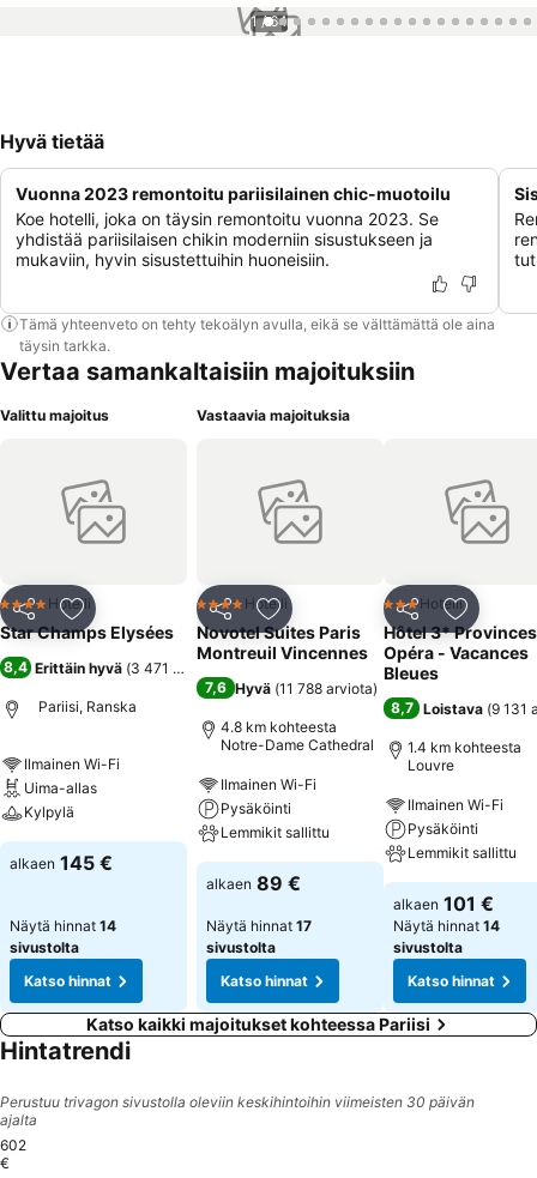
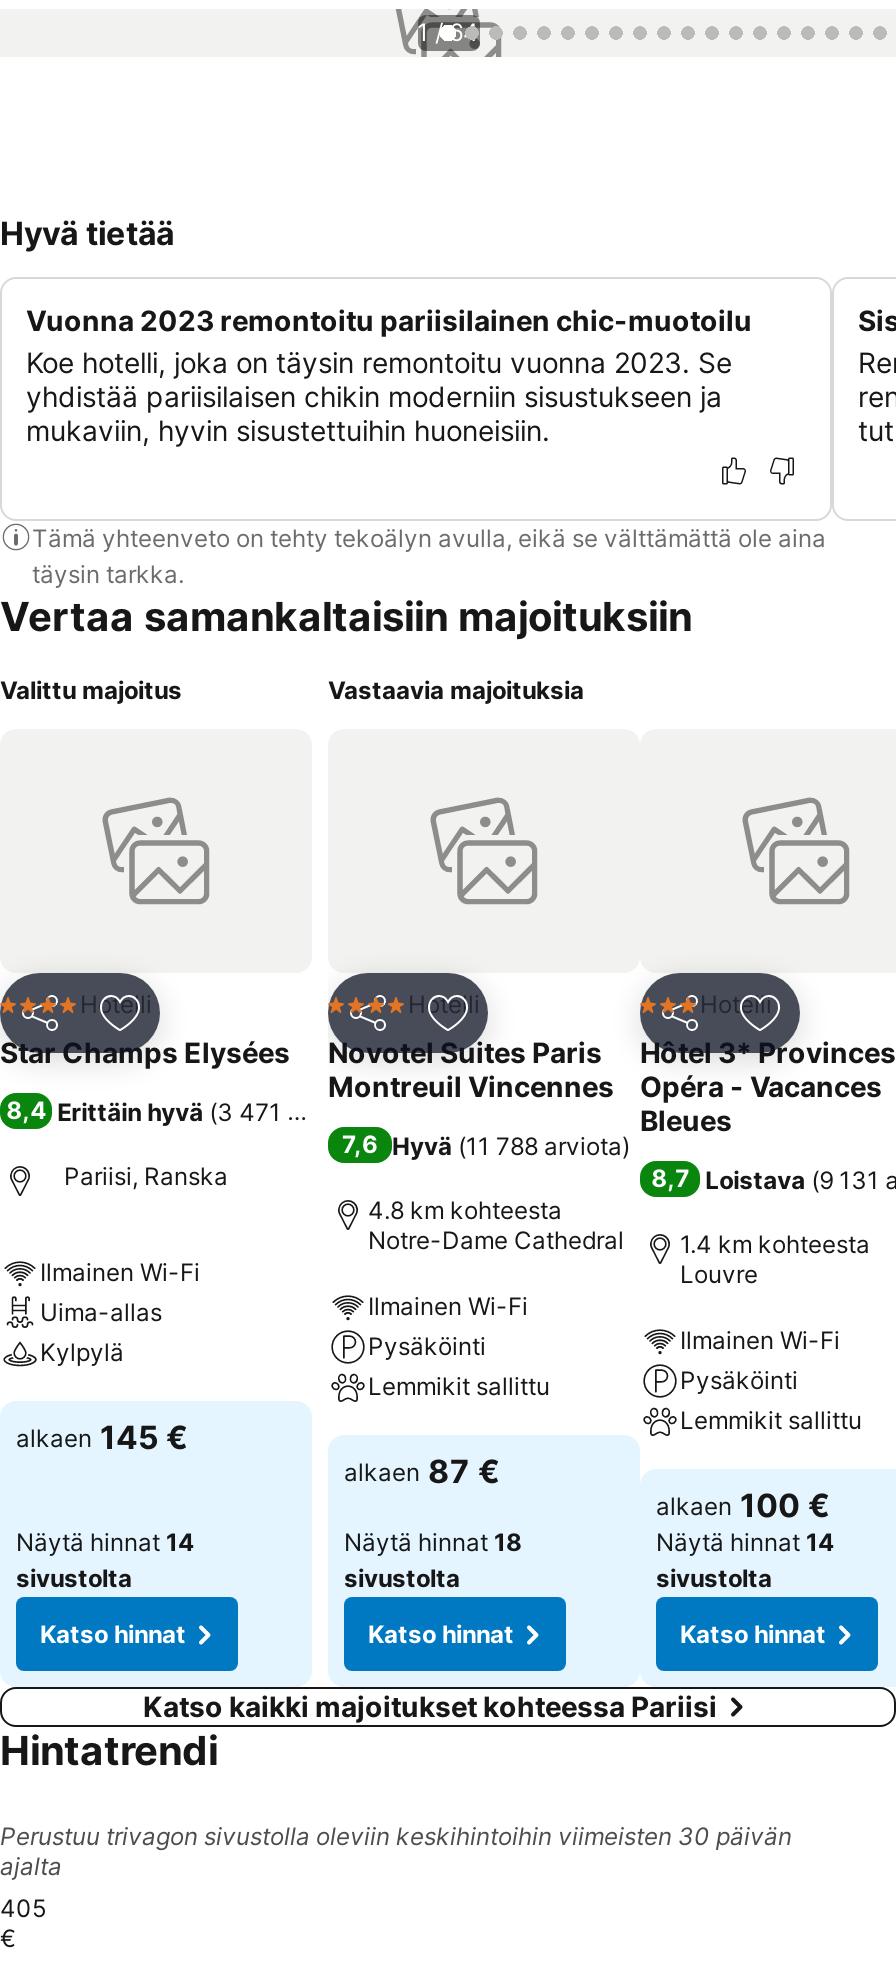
- alkaen 89 €
+ alkaen 87 €

- alkaen 101 €
+ alkaen 100 €

- Näytä hinnat 17
+ Näytä hinnat 18

- 602
+ 405
